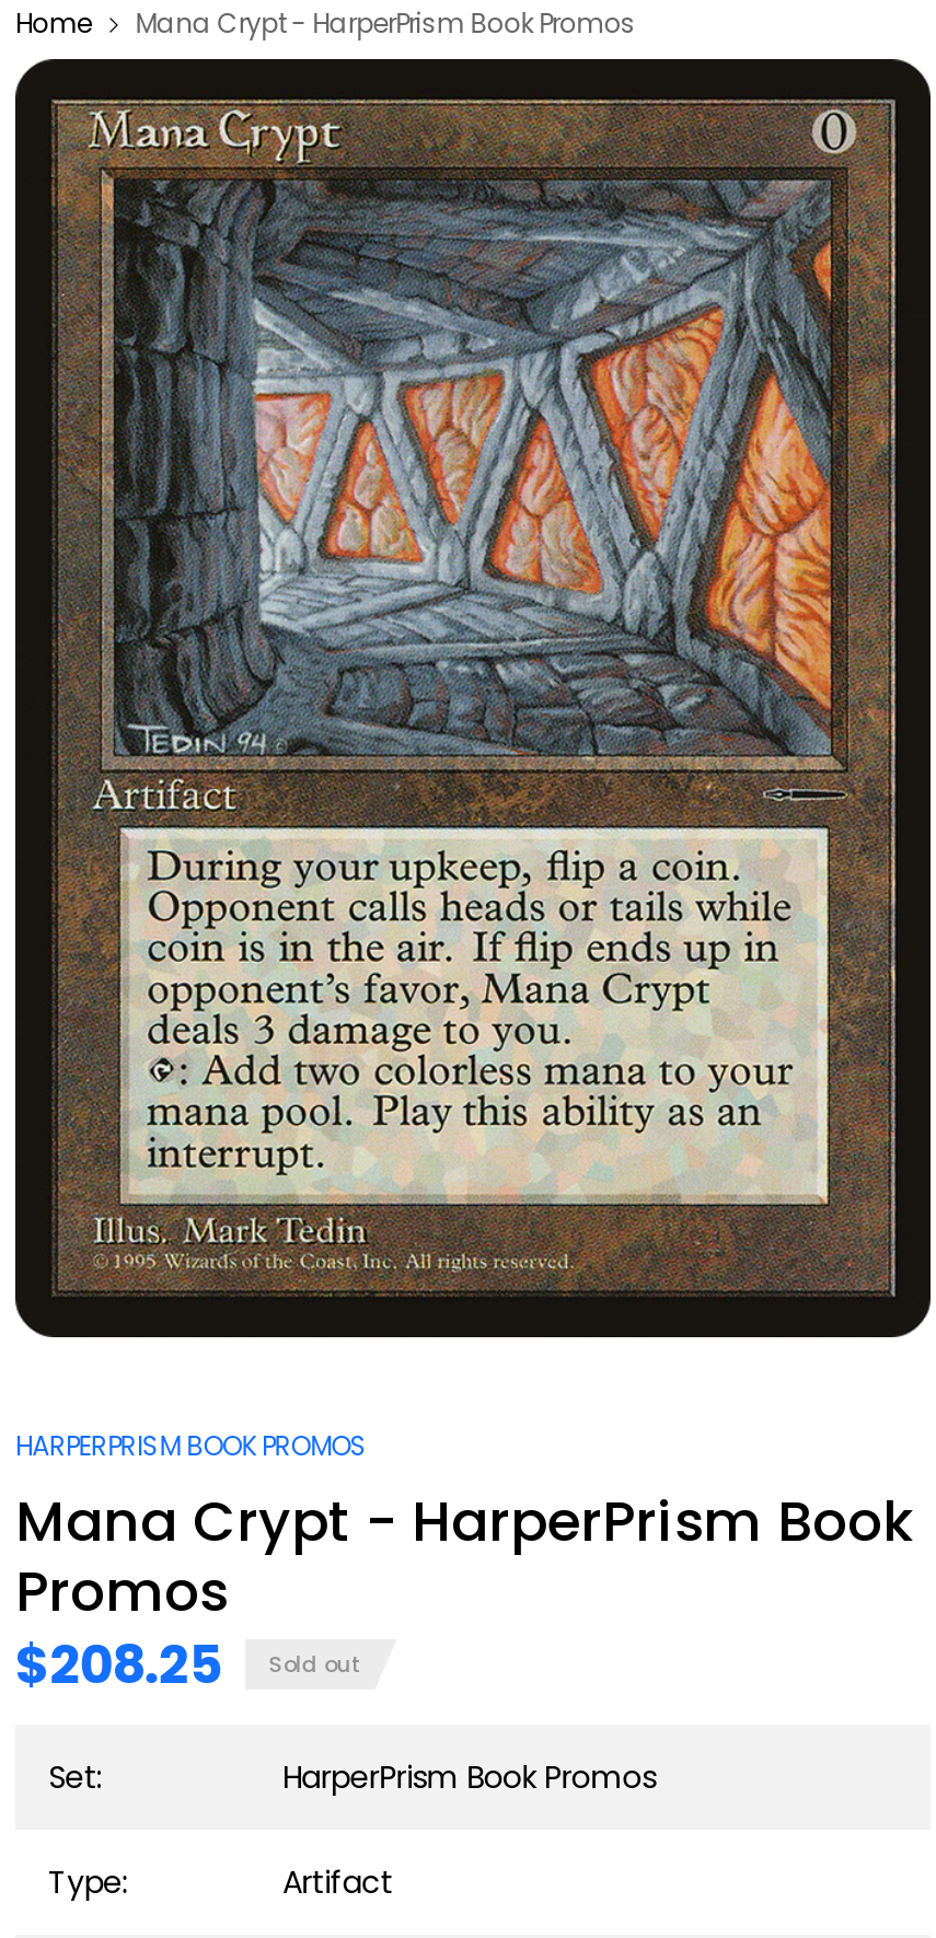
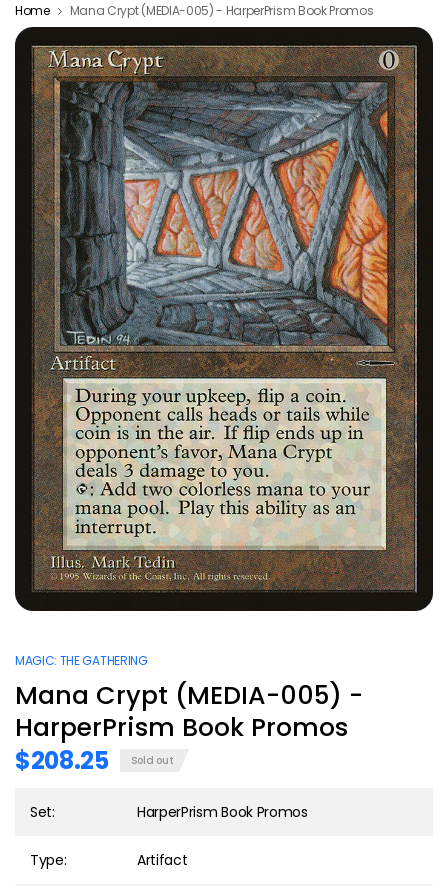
- Mana Crypt - HarperPrism Book Promos
+ Mana Crypt (MEDIA-005) - HarperPrism Book Promos

- HARPERPRISM BOOK PROMOS
- Mana Crypt - HarperPrism Book
- Promos
+ MAGIC: THE GATHERING
+ Mana Crypt (MEDIA-005) -
+ HarperPrism Book Promos
